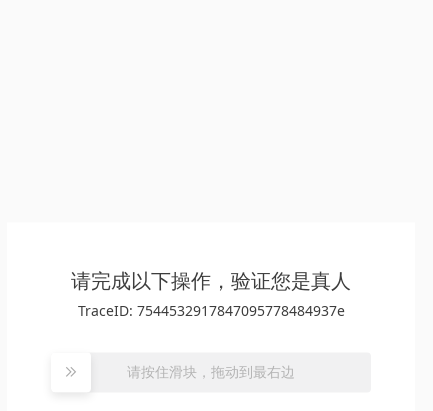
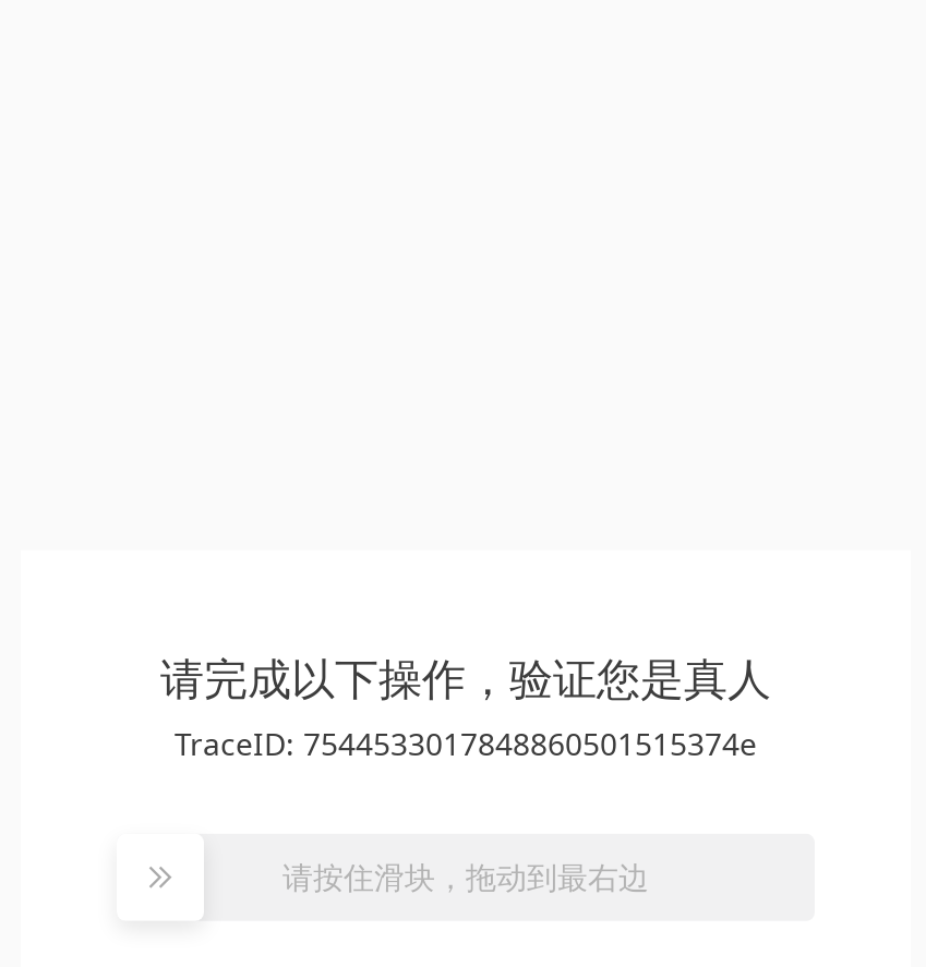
- TraceID: 7544532917847095778484937e
+ TraceID: 7544533017848860501515374e
